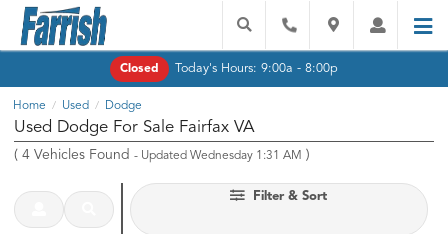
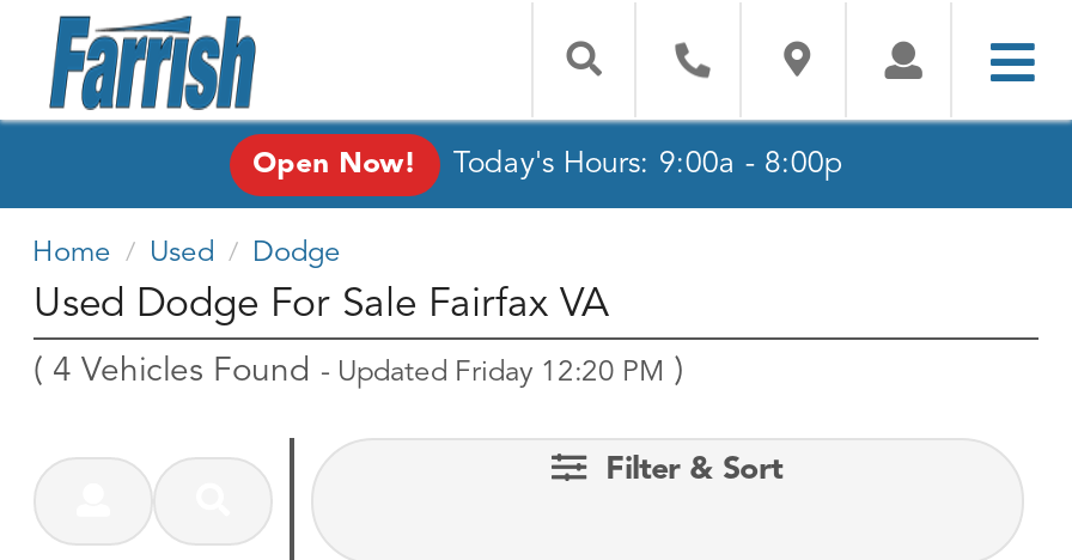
- Closed
+ Open Now!

- (4 Vehicles Found - Updated Wednesday 1:31 AM)
+ (4 Vehicles Found - Updated Friday 12:20 PM)
